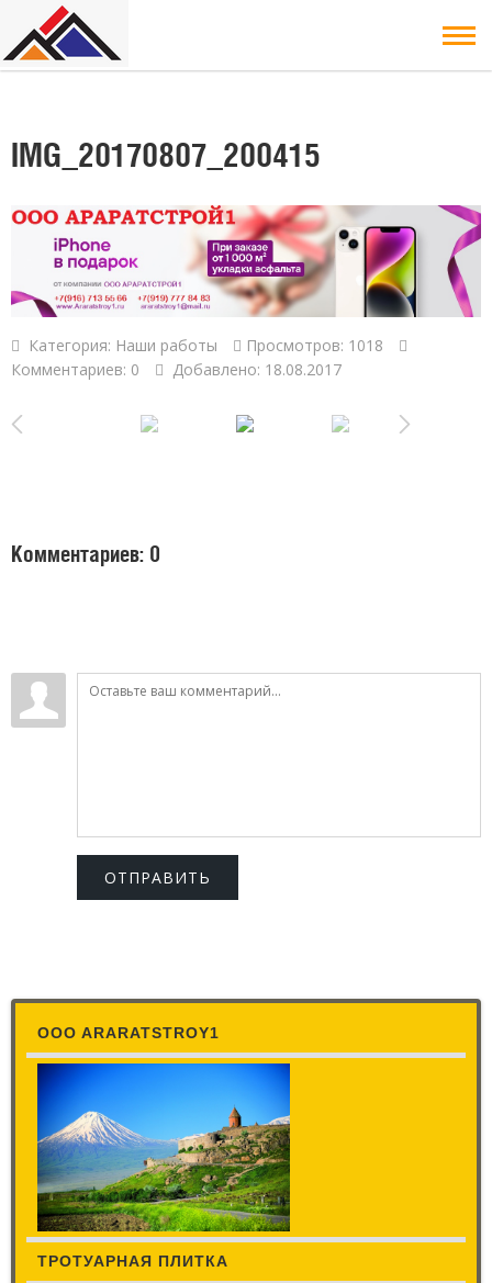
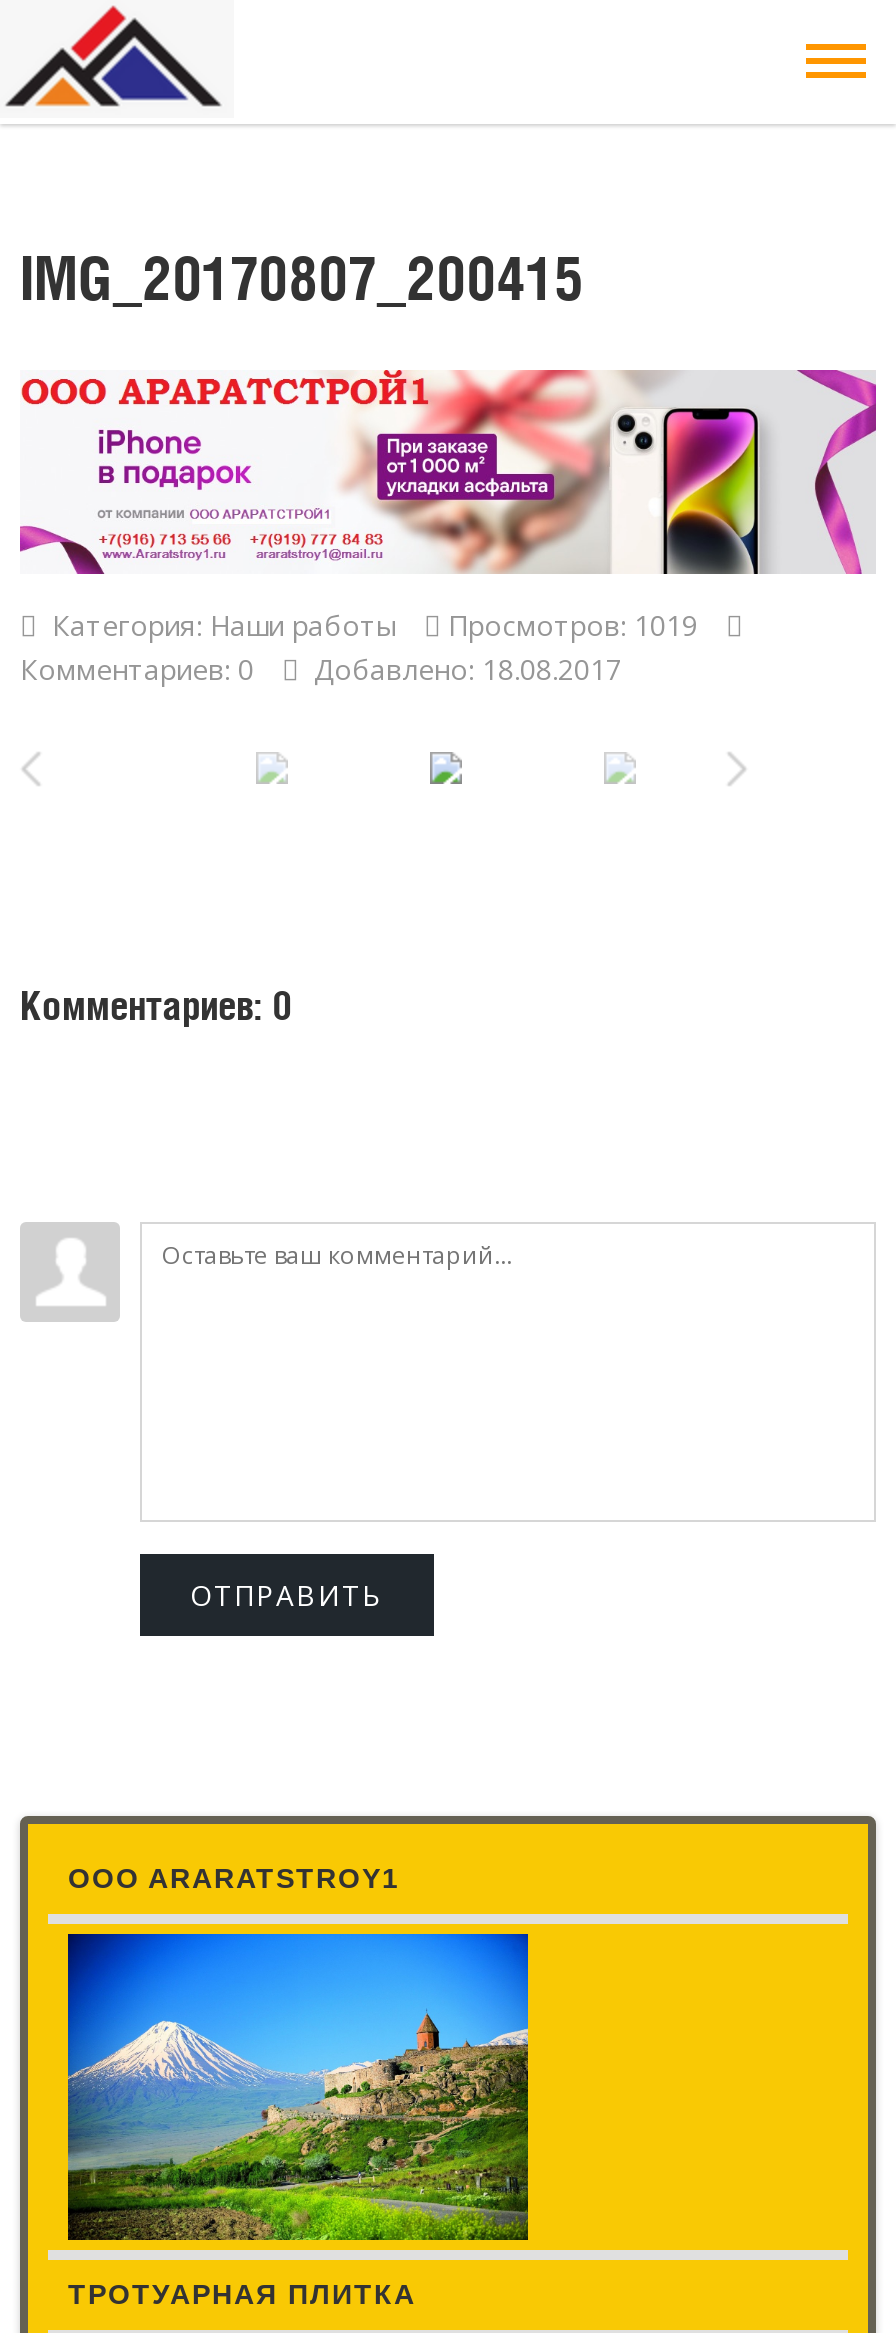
- Категория: Наши работы Просмотров: 1018
+ Категория: Наши работы Просмотров: 1019
